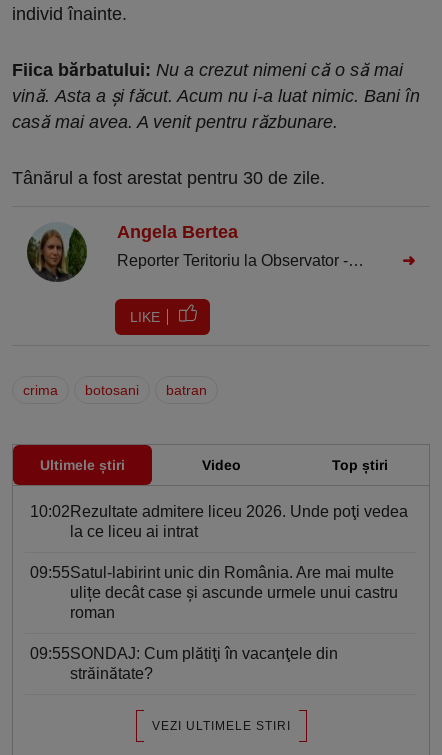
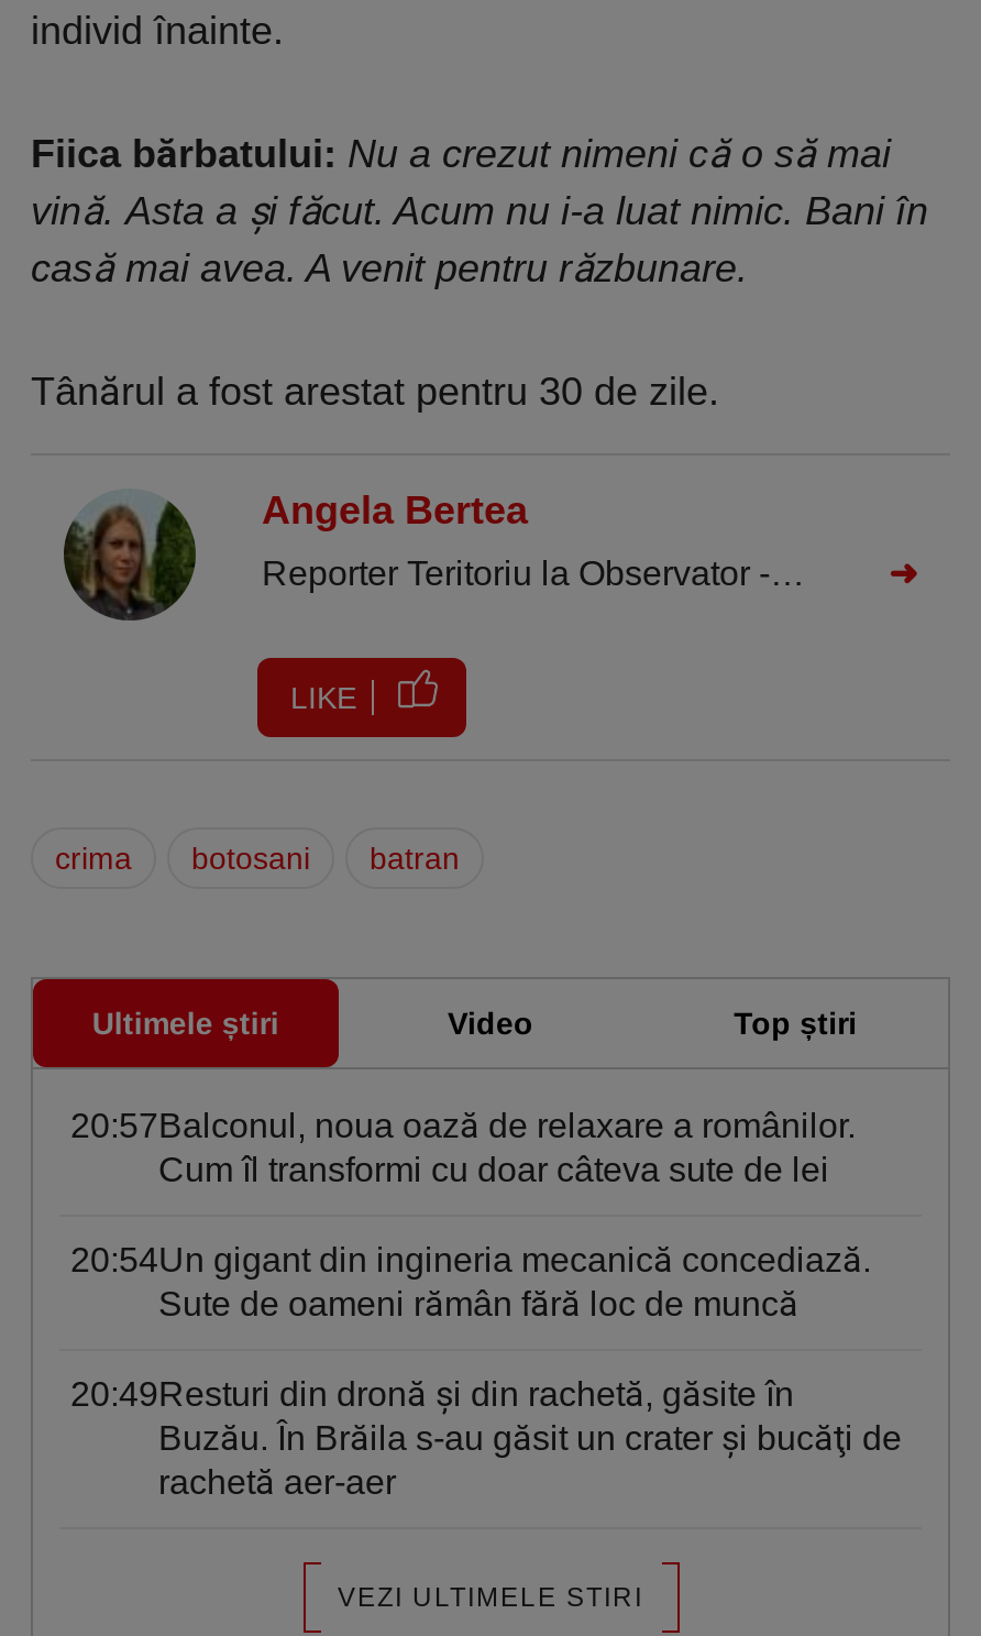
- 10:02Rezultate admitere liceu 2026. Unde poţi vedea
- la ce liceu ai intrat
+ 20:57Balconul, noua oază de relaxare a românilor.
+ Cum îl transformi cu doar câteva sute de lei

- 09:55Satul-labirint unic din România. Are mai multe
- ulițe decât case și ascunde urmele unui castru
- roman
+ 20:54Un gigant din ingineria mecanică concediază.
+ Sute de oameni rămân fără loc de muncă

- 09:55SONDAJ: Cum plătiţi în vacanţele din
- străinătate?
+ 20:49Resturi din dronă şi din rachetă, găsite în
+ Buzău. În Brăila s-au găsit un crater şi bucăţi de
+ rachetă aer-aer
